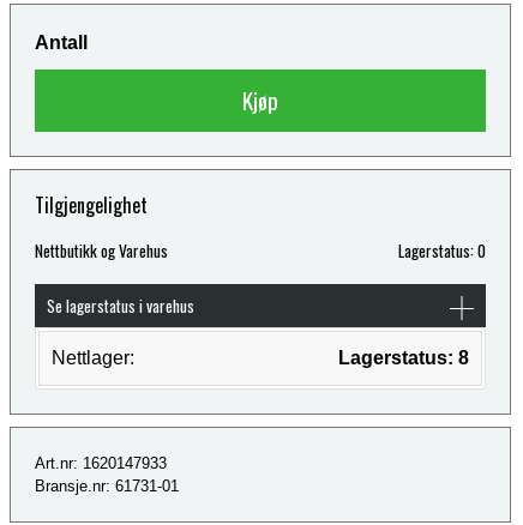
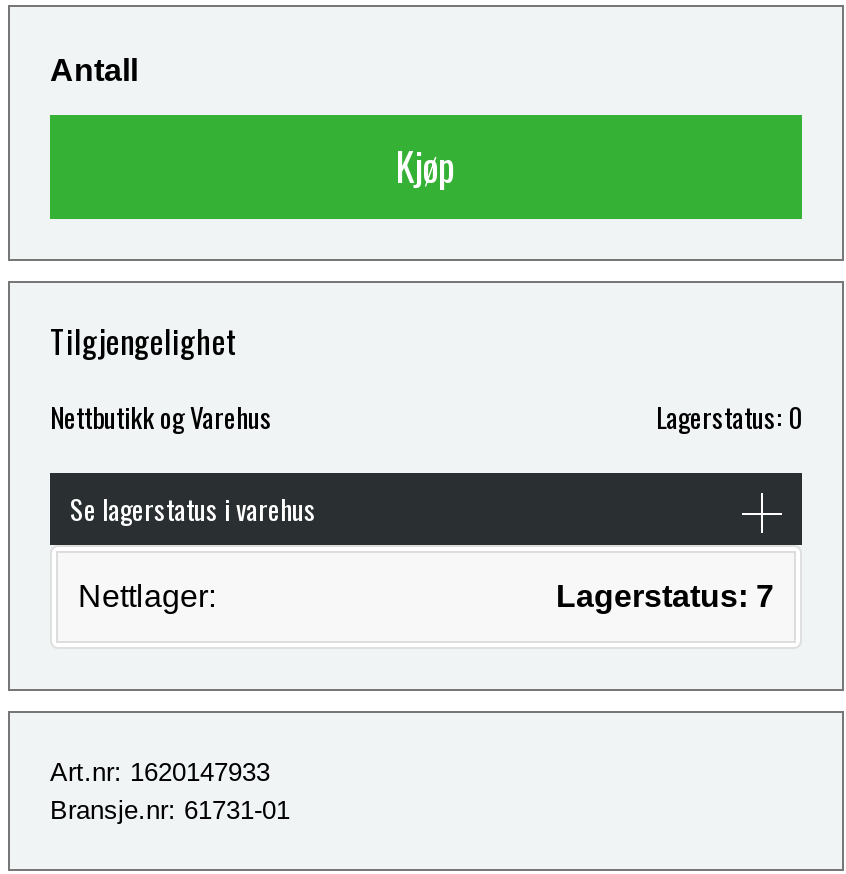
- Lagerstatus: 8
+ Lagerstatus: 7
